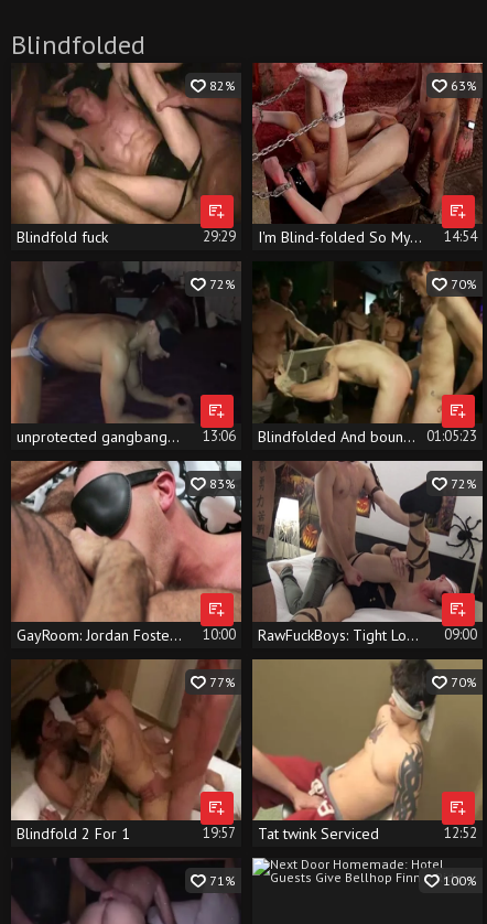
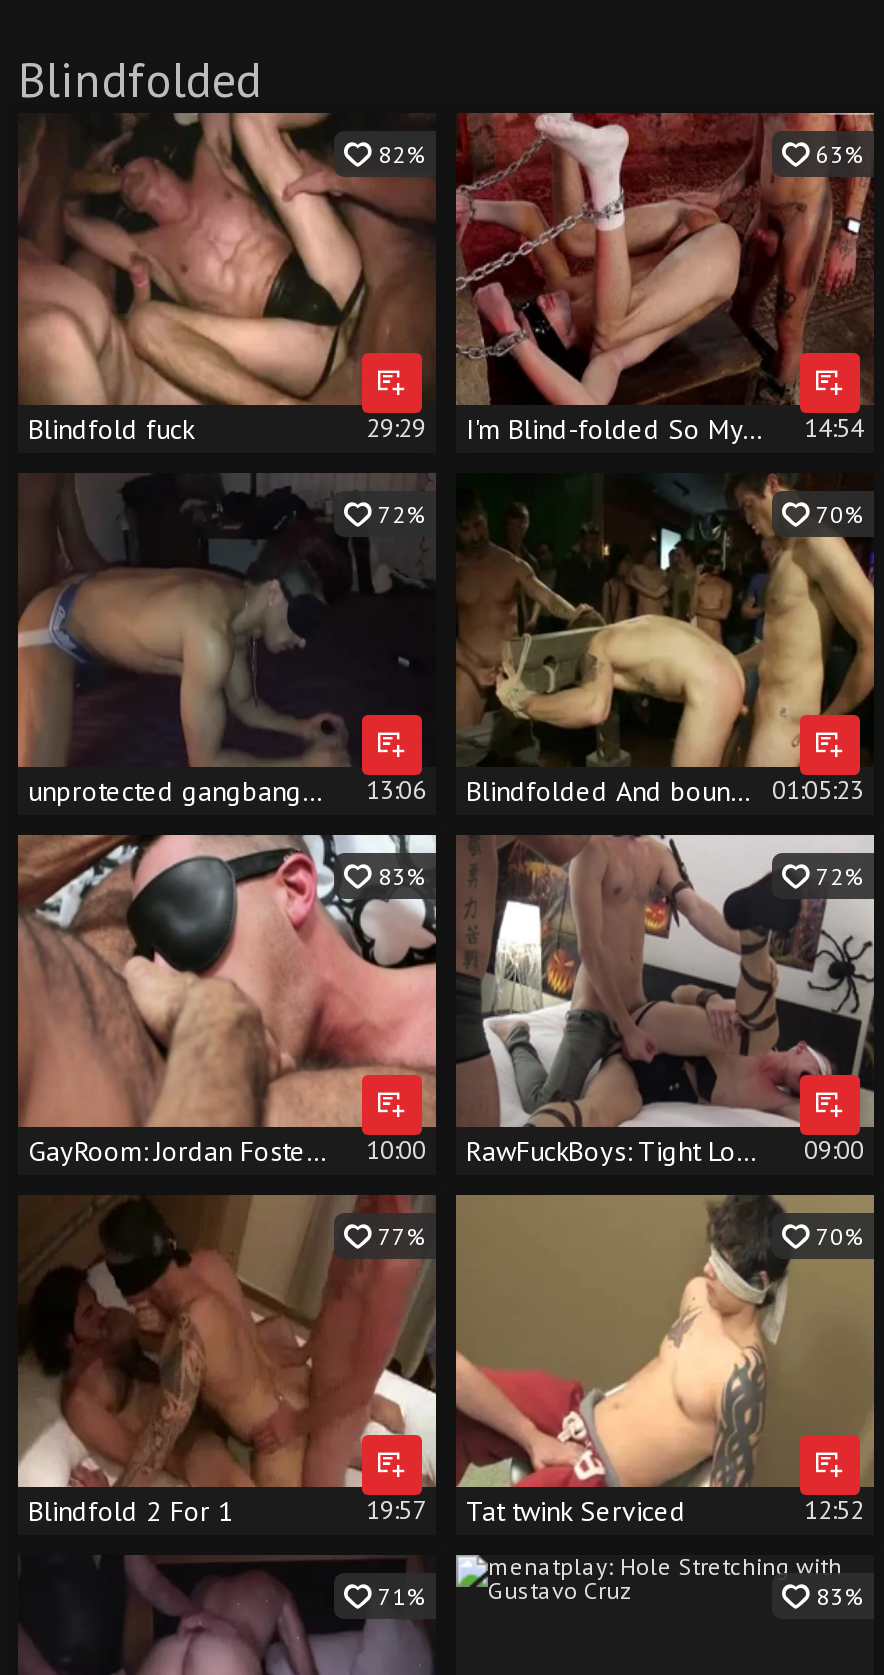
- 100%
+ 83%
